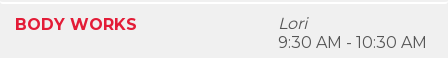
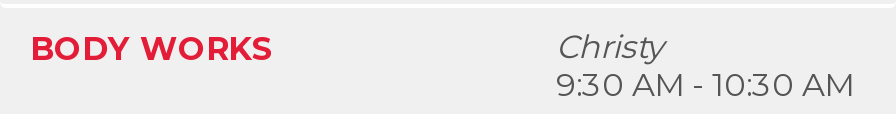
- Lori
+ Christy
